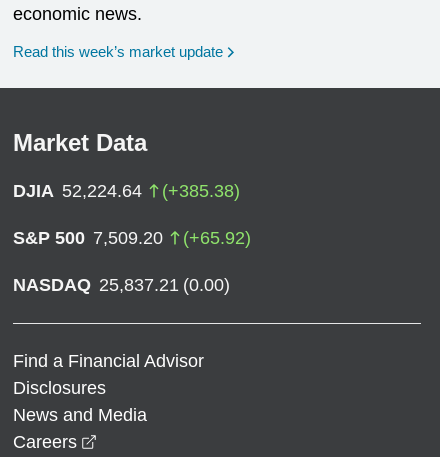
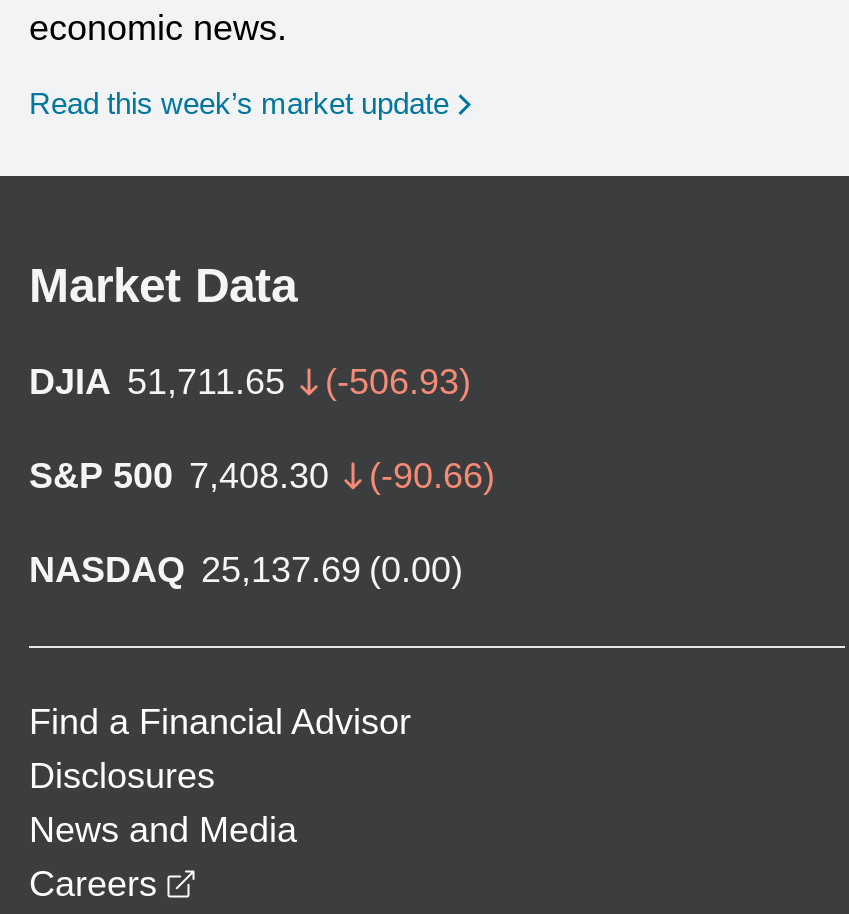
- DJIA 52,224.64
- (+385.38)
+ DJIA 51,711.65
+ (-506.93)

- S&P 500 7,509.20
- (+65.92)
+ S&P 500 7,408.30
+ (-90.66)

- NASDAQ 25,837.21 (0.00)
+ NASDAQ 25,137.69 (0.00)
